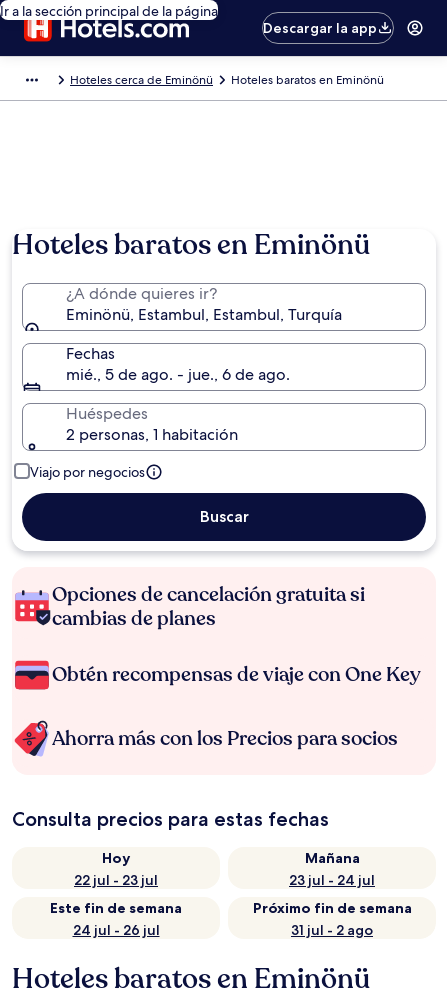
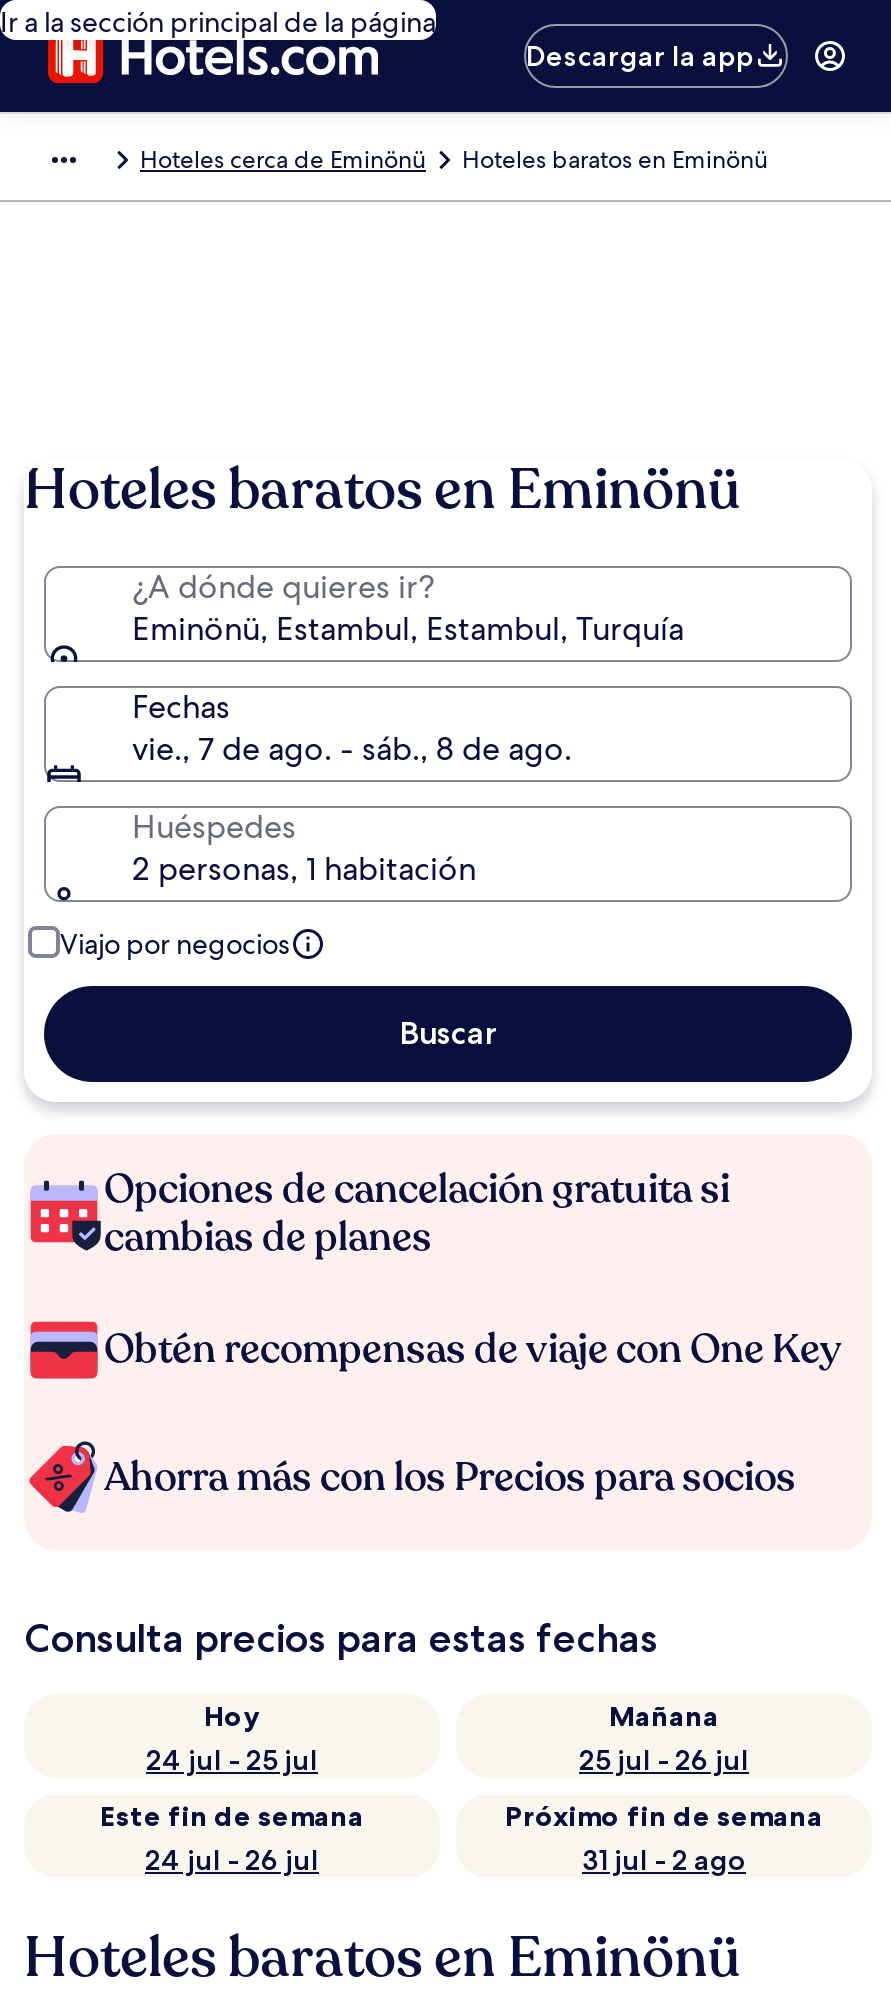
- mié., 5 de ago. - jue., 6 de ago.
+ vie., 7 de ago. - sáb., 8 de ago.

- 22 jul - 23 jul
+ 24 jul - 25 jul

- 23 jul - 24 jul
+ 25 jul - 26 jul
